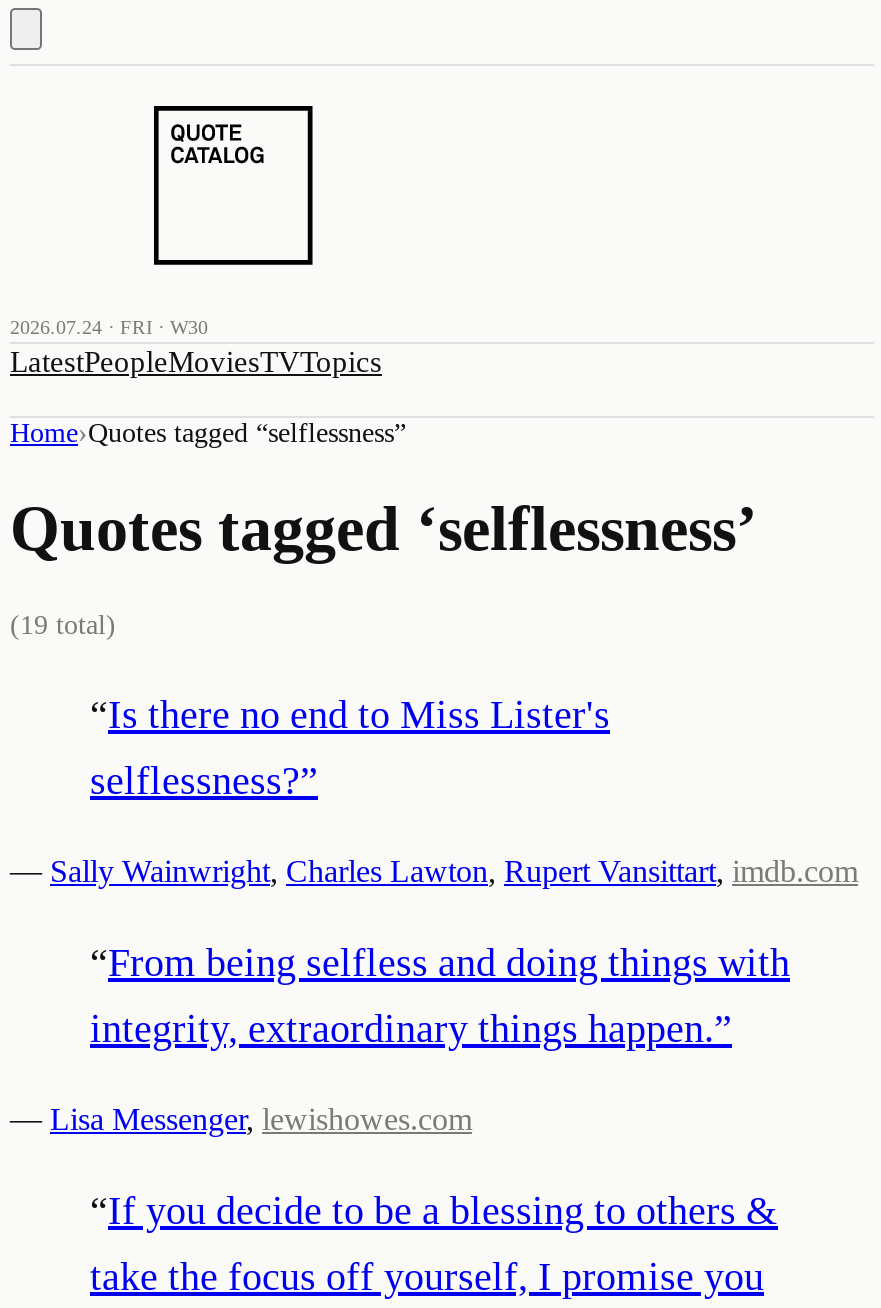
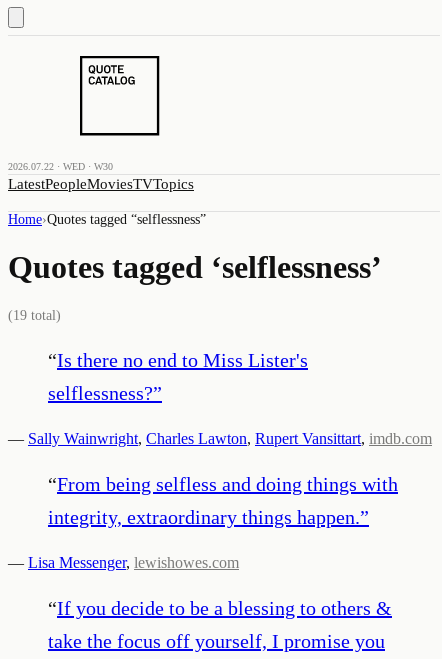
- 2026.07.24 · FRI · W30
+ 2026.07.22 · WED · W30
